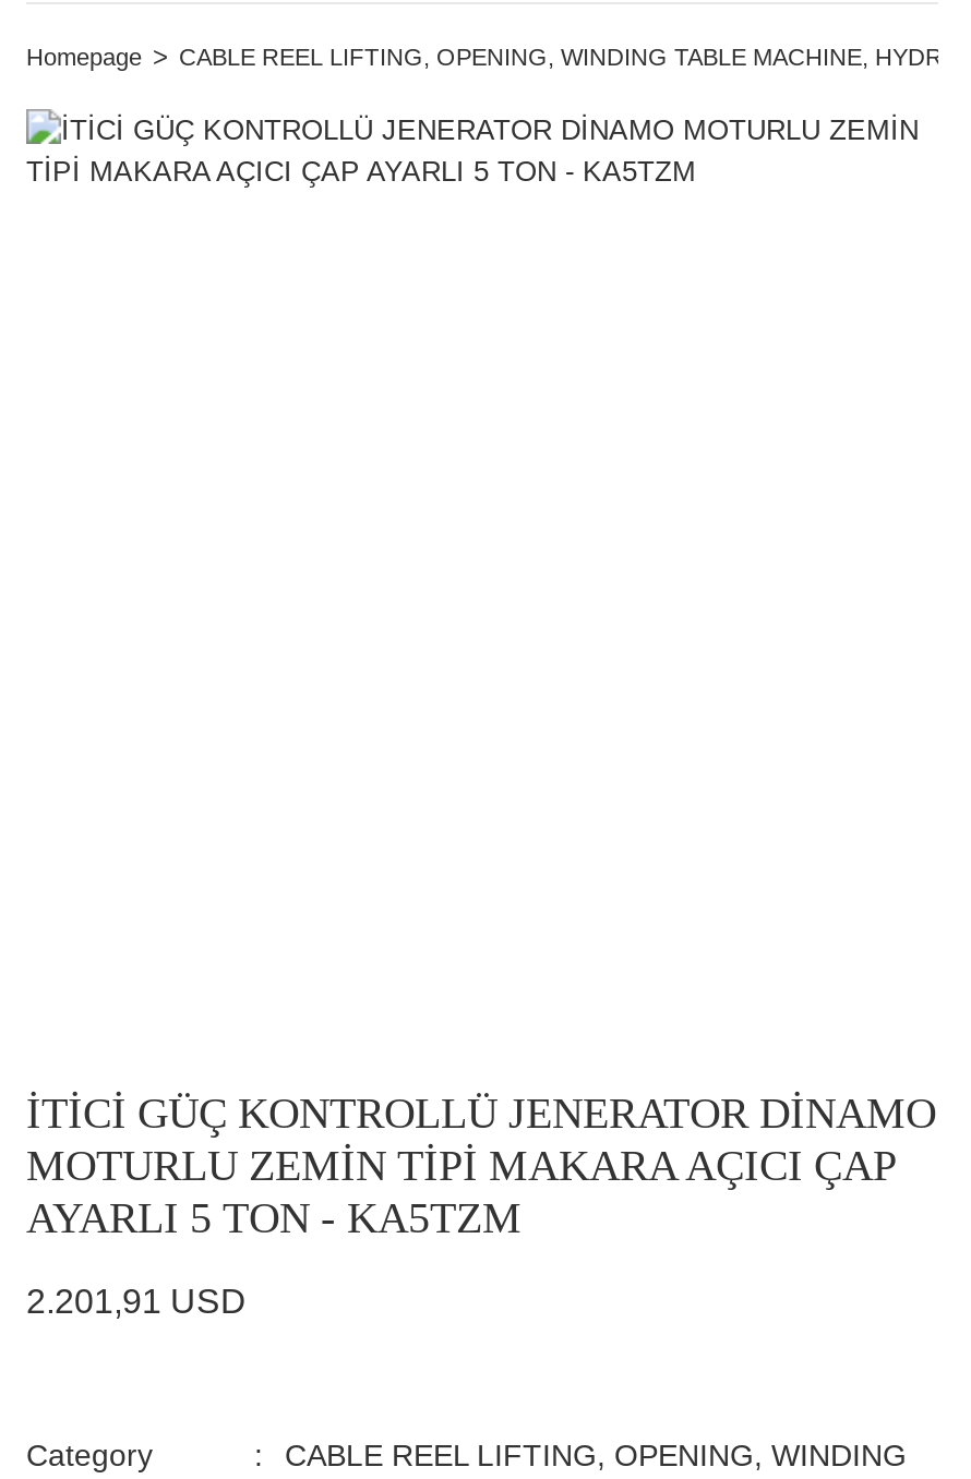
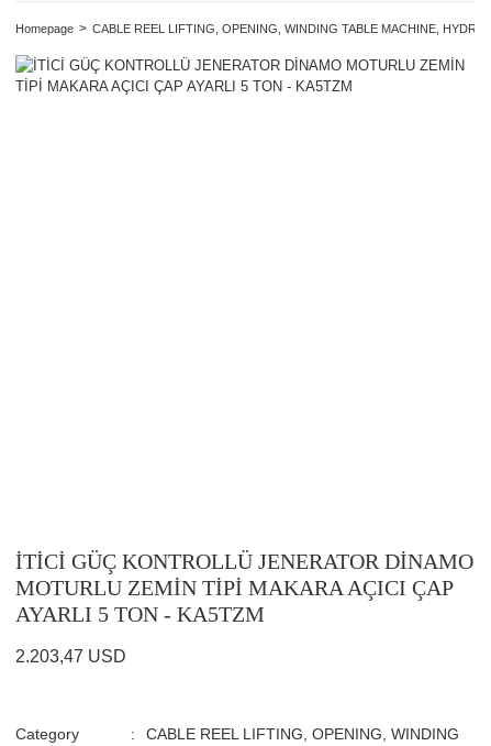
- 2.201,91 USD
+ 2.203,47 USD
